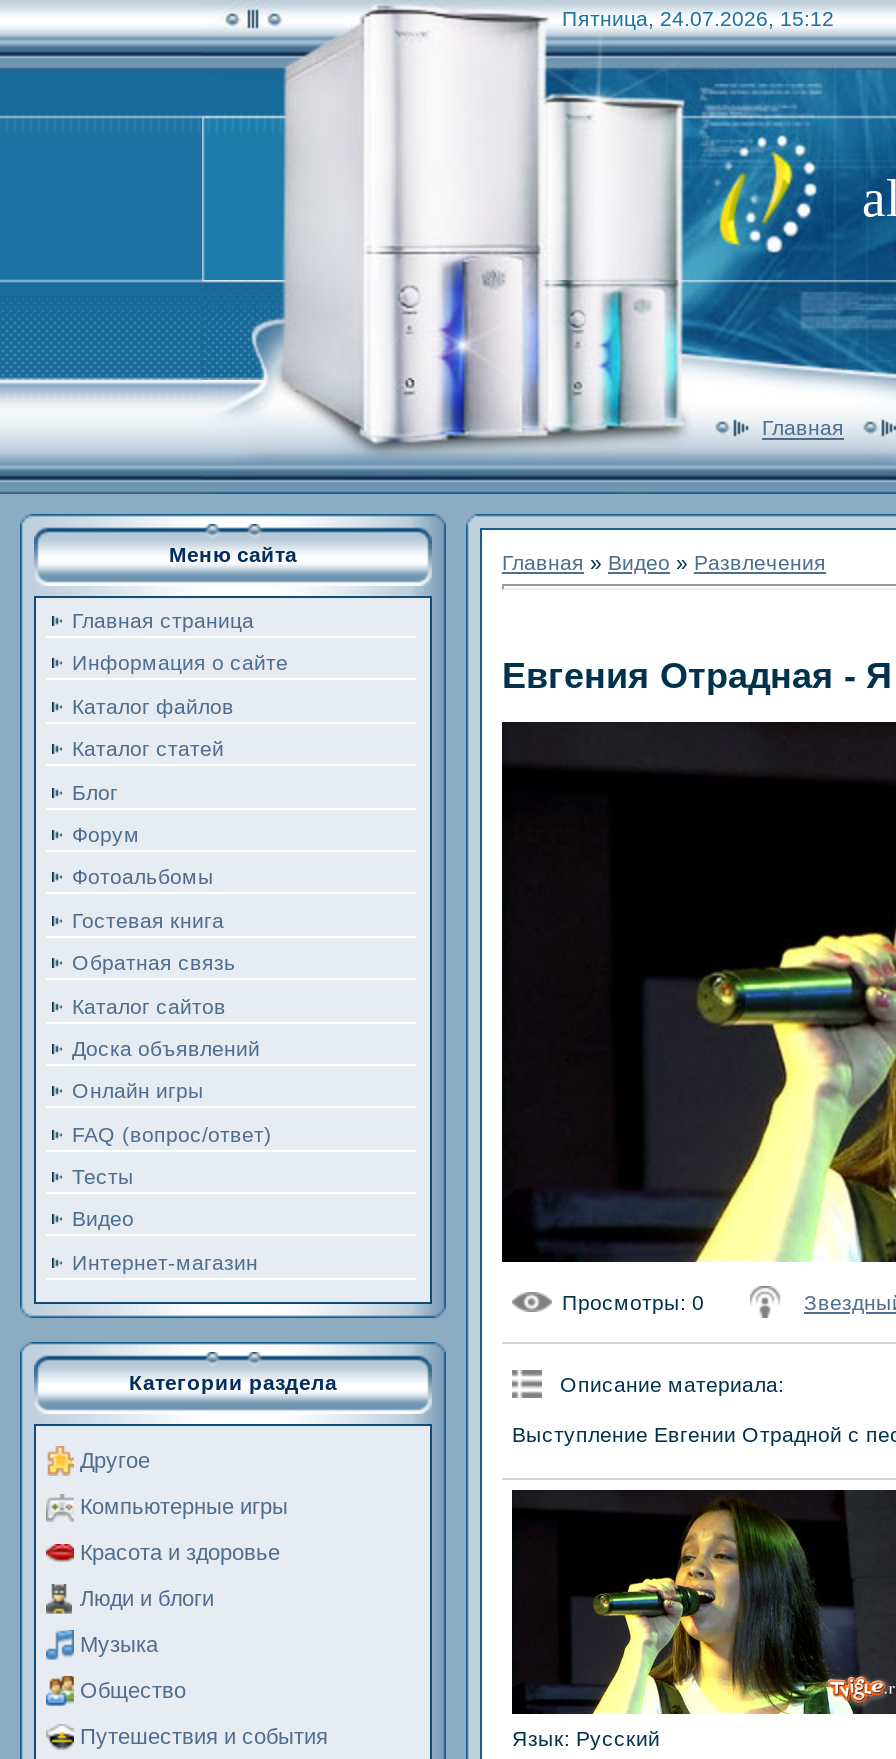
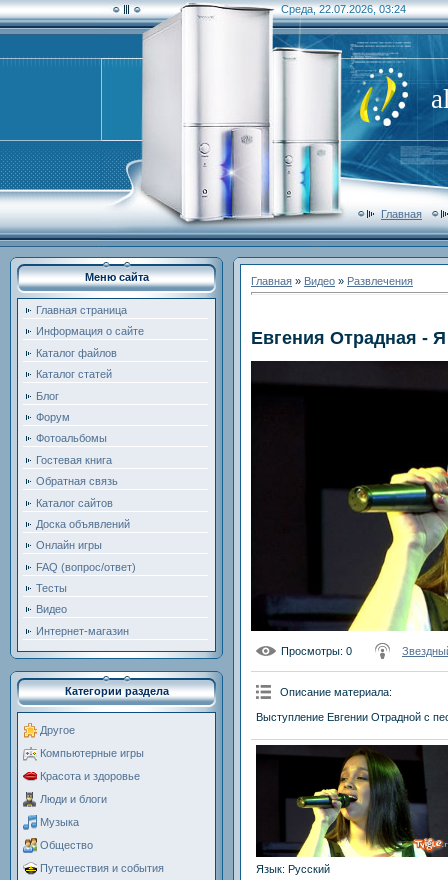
- Пятница, 24.07.2026, 15:12
+ Среда, 22.07.2026, 03:24
